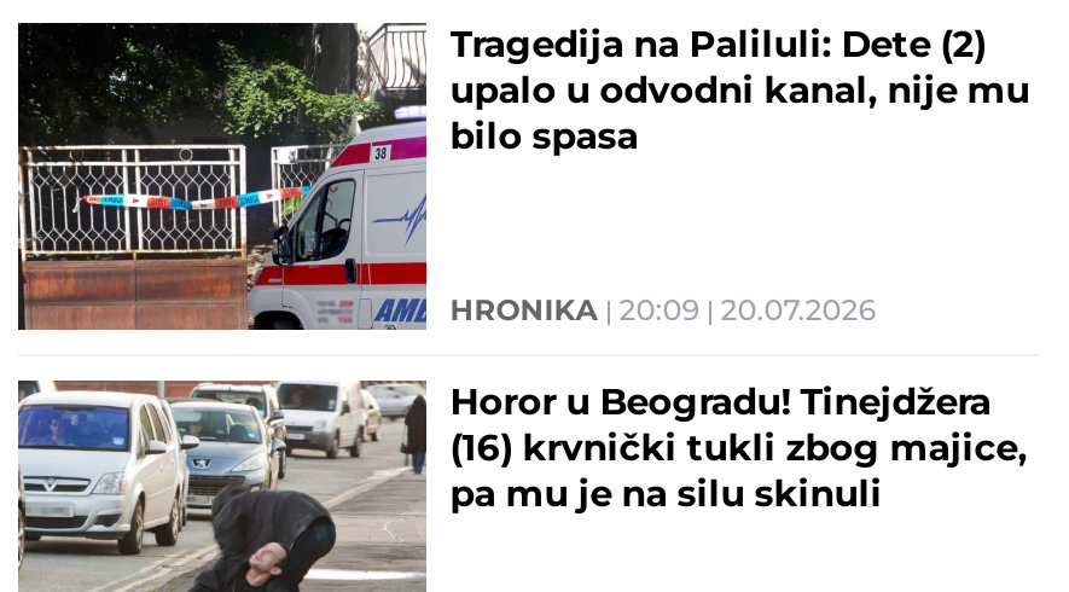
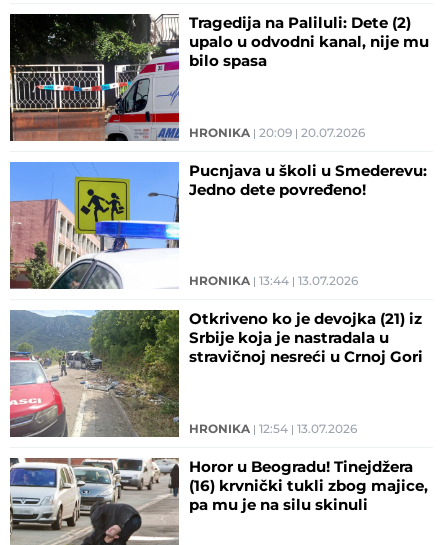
+ [image]
+ Pucnjava u školi u Smederevu:
+ Jedno dete povređeno!

+ [image]
+ HRONIKA 13:44 13.07.2026
+ Otkriveno ko je devojka (21) iz
+ Srbije koja je nastradala u
+ stravičnoj nesreći u Crnoj Gori
+ HRONIKA 12:54 13.07.2026
